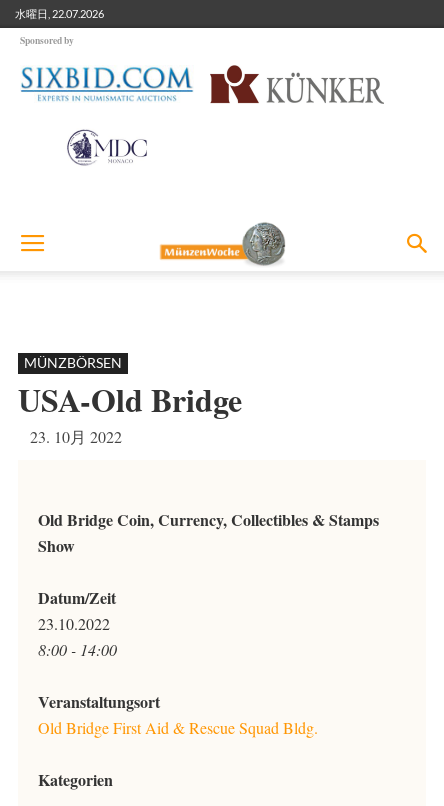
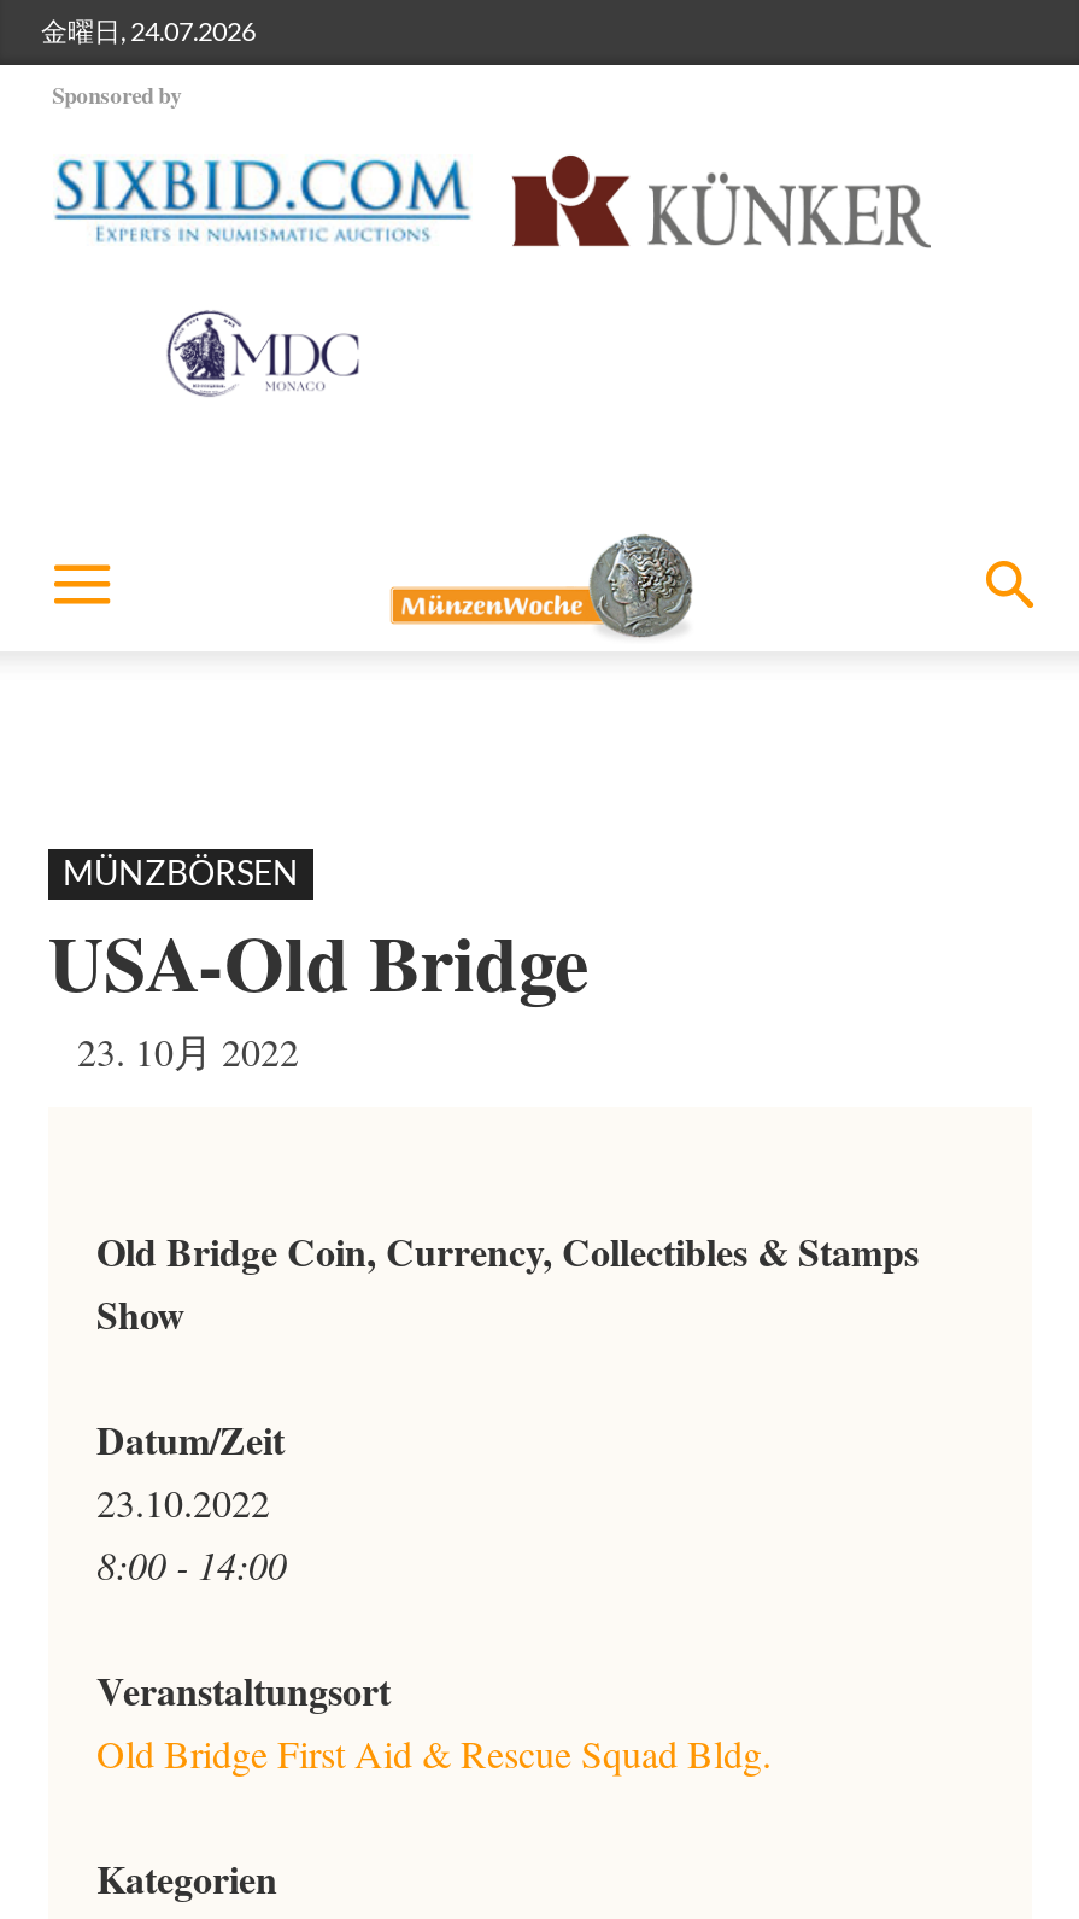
- 水曜日, 22.07.2026
+ 金曜日, 24.07.2026
